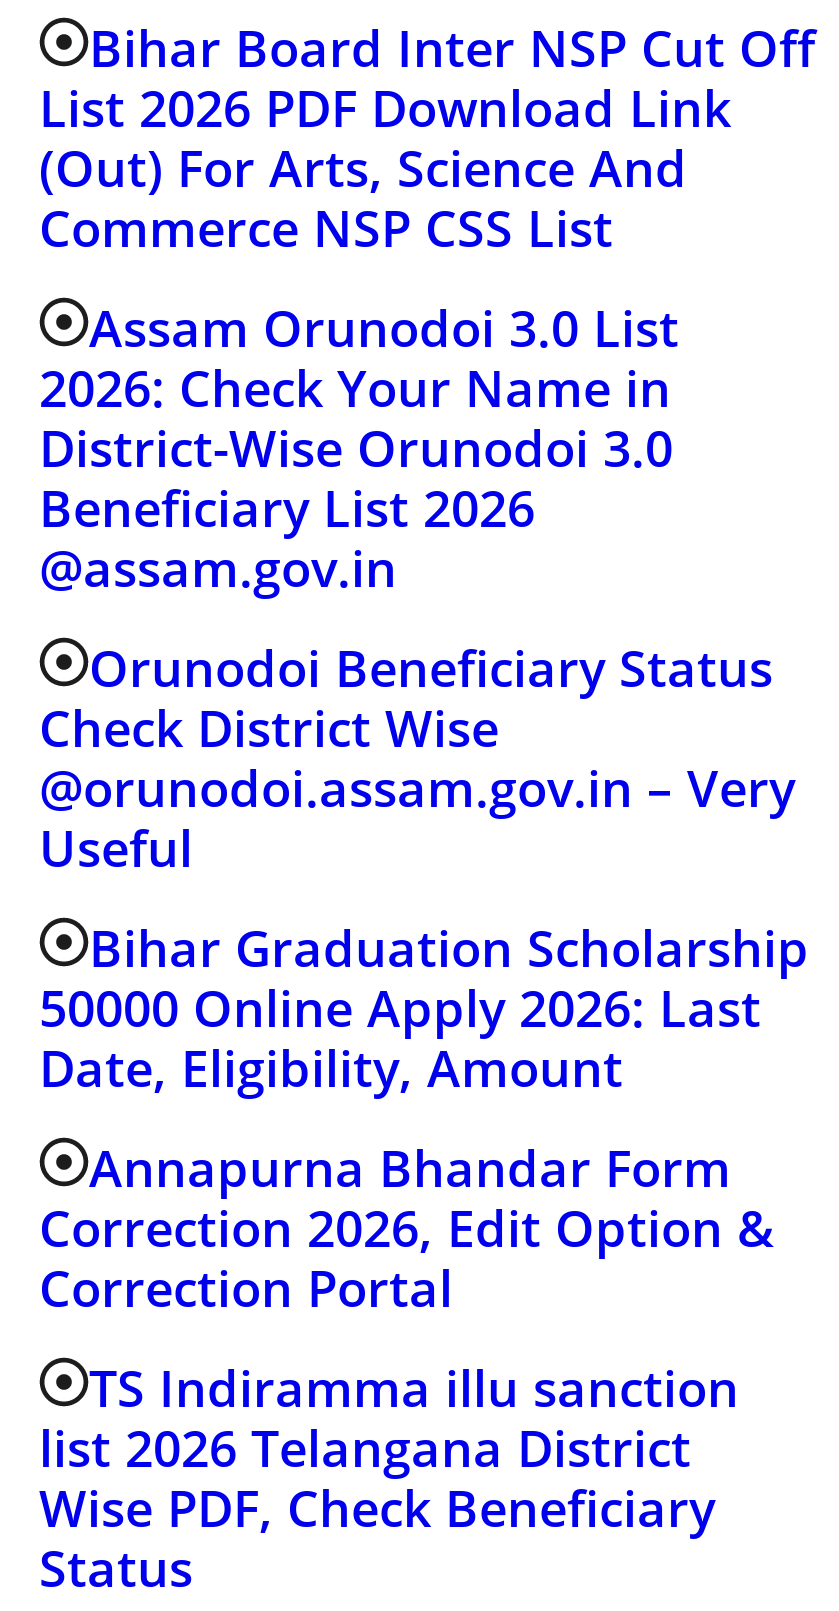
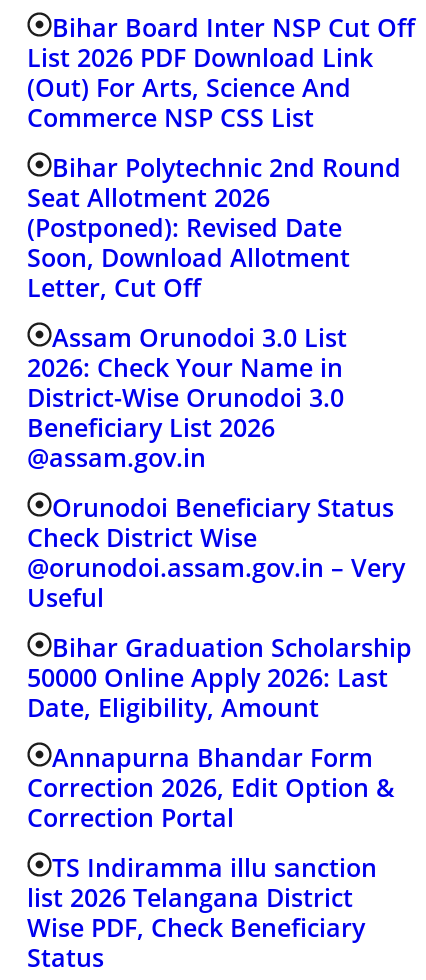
+ Bihar Polytechnic 2nd Round
+ Seat Allotment 2026
+ (Postponed): Revised Date
+ Soon, Download Allotment
+ Letter, Cut Off
